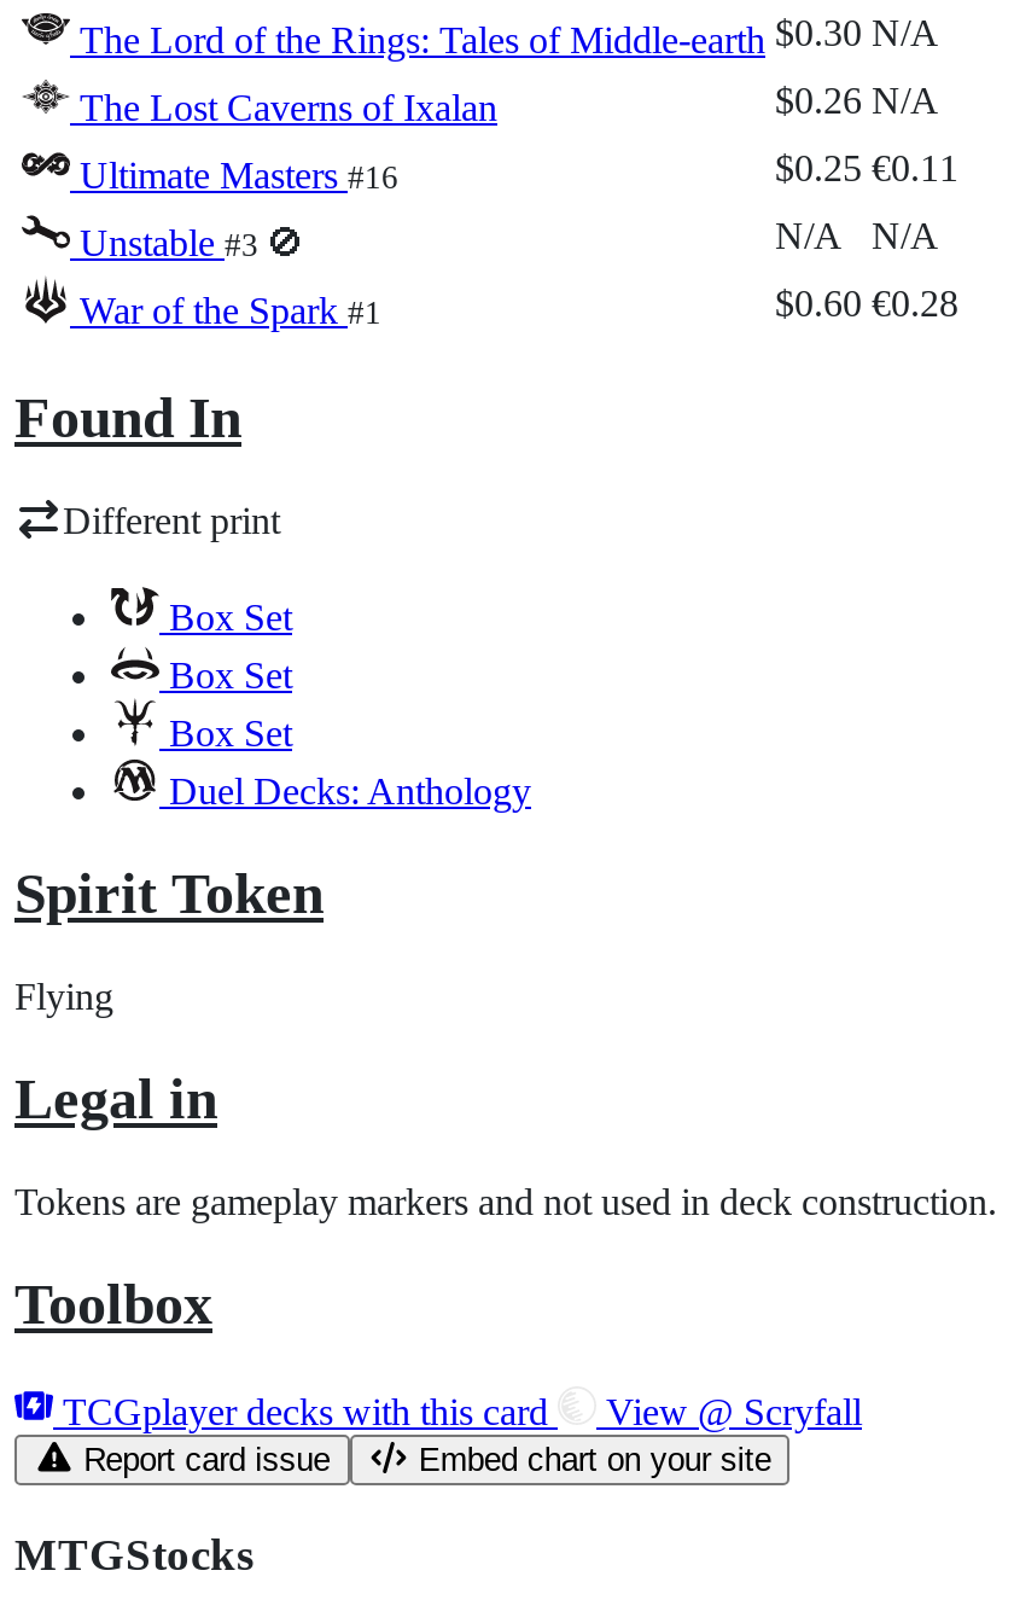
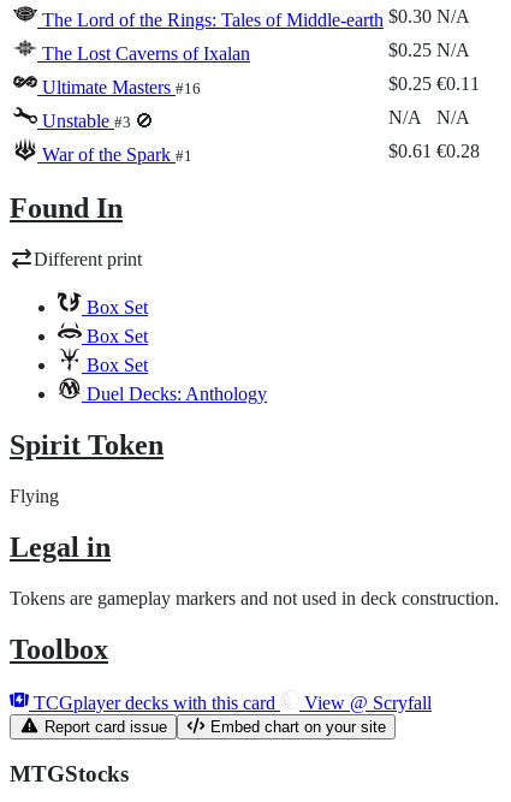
- $0.26 N/A
+ $0.25 N/A

- $0.60 €0.28
+ $0.61 €0.28
